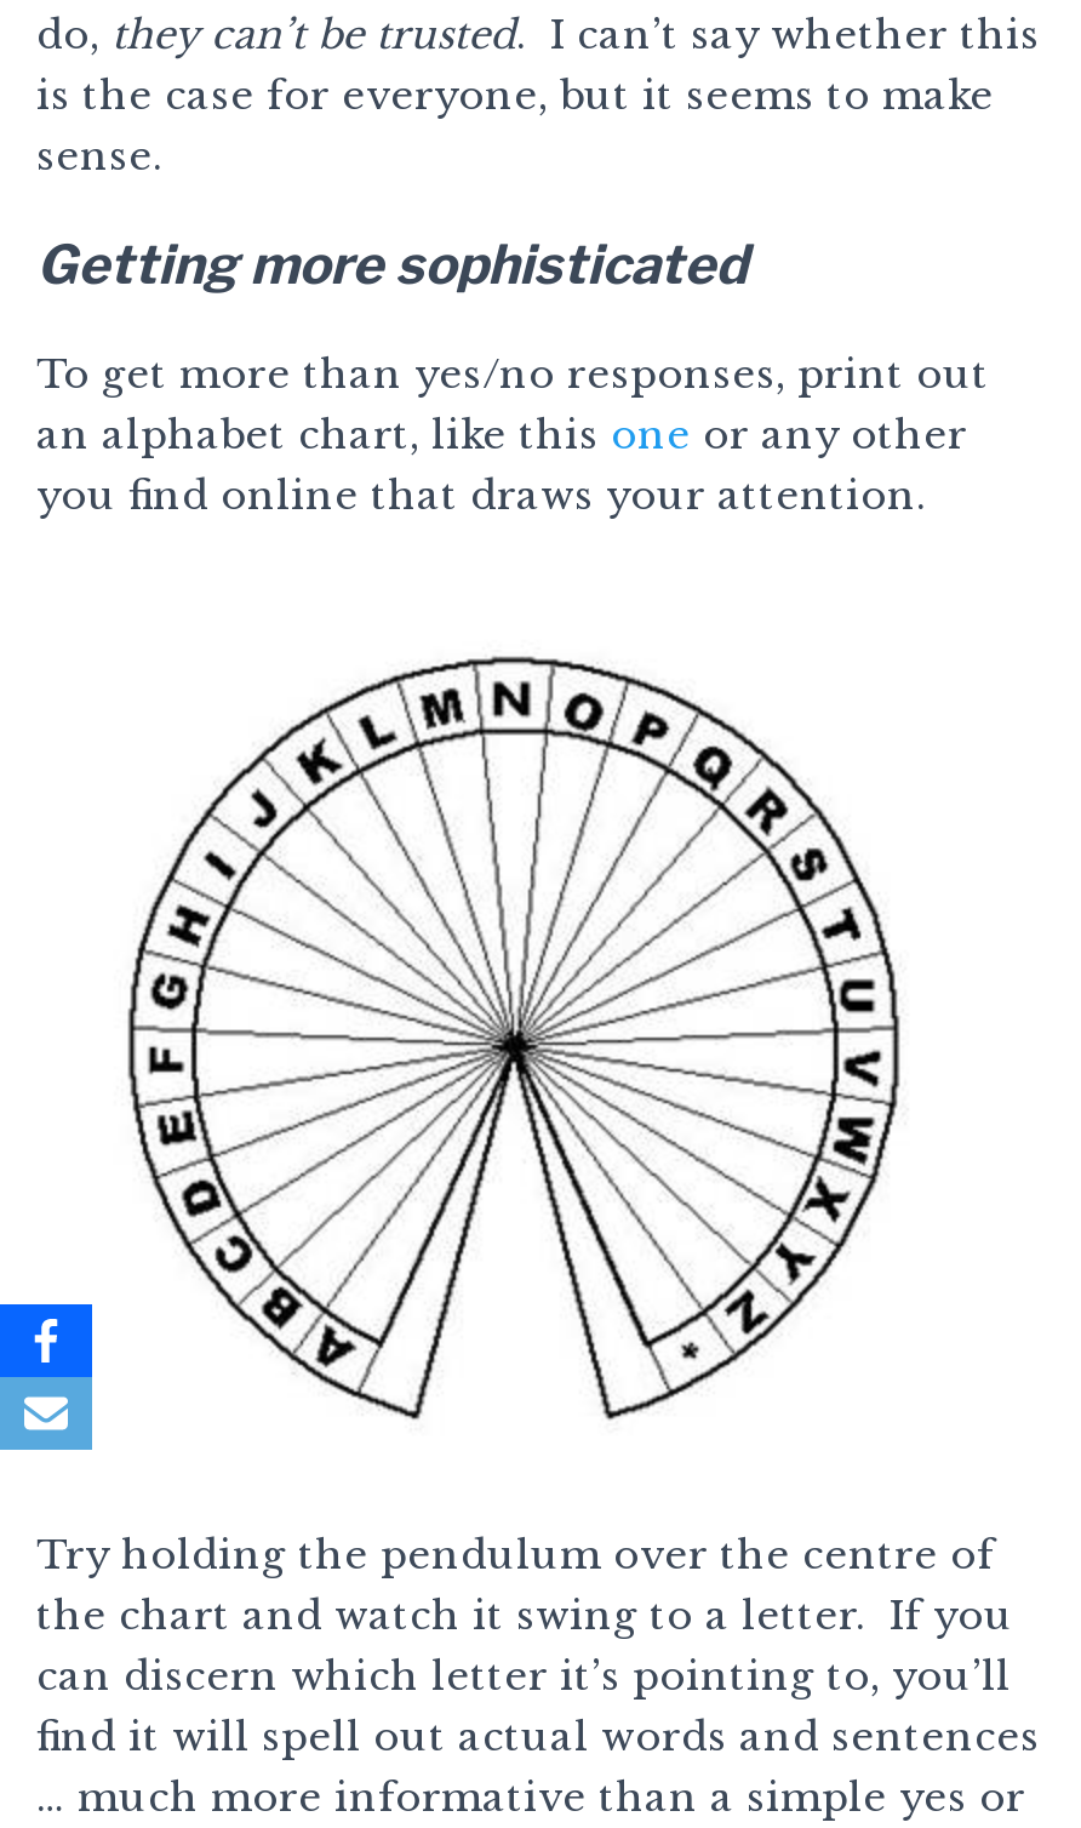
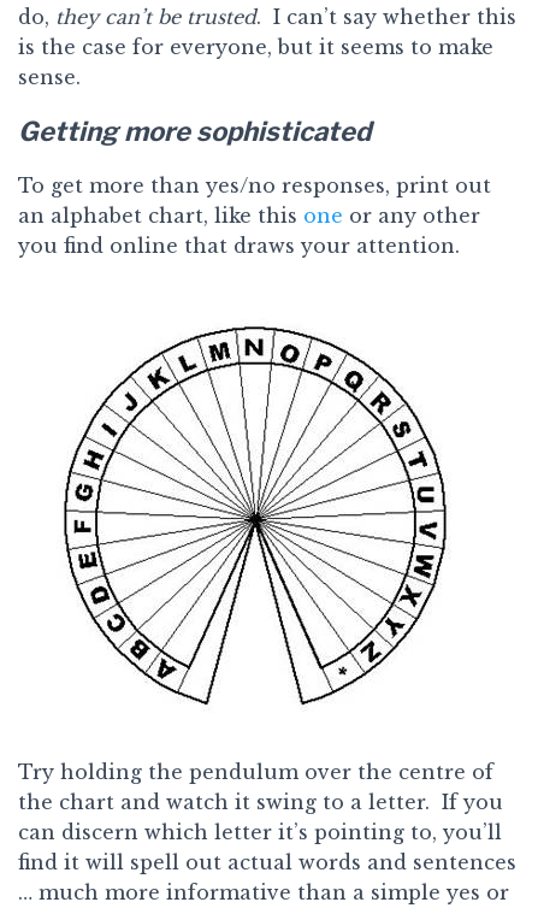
- [image]
